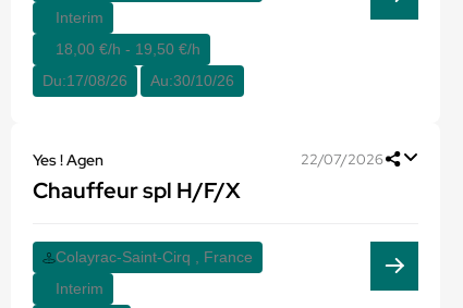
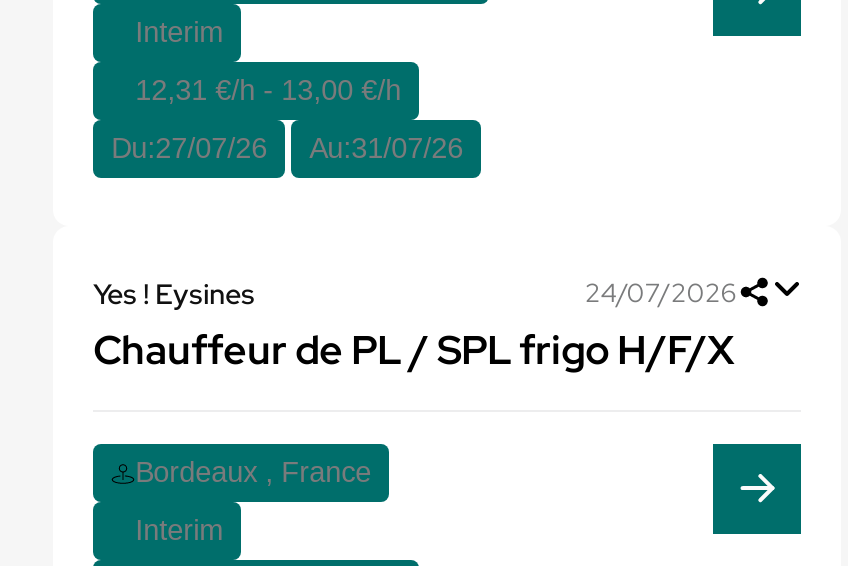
- 18,00 €/h - 19,50 €/h
+ 12,31 €/h - 13,00 €/h

- Du:17/08/26
- Au:30/10/26
+ Du:27/07/26
+ Au:31/07/26

- Yes ! Agen
- 22/07/2026
- Chauffeur spl H/F/X
+ Yes ! Eysines
+ 24/07/2026
+ Chauffeur de PL / SPL frigo H/F/X

- Colayrac-Saint-Cirq , France
+ Bordeaux , France
